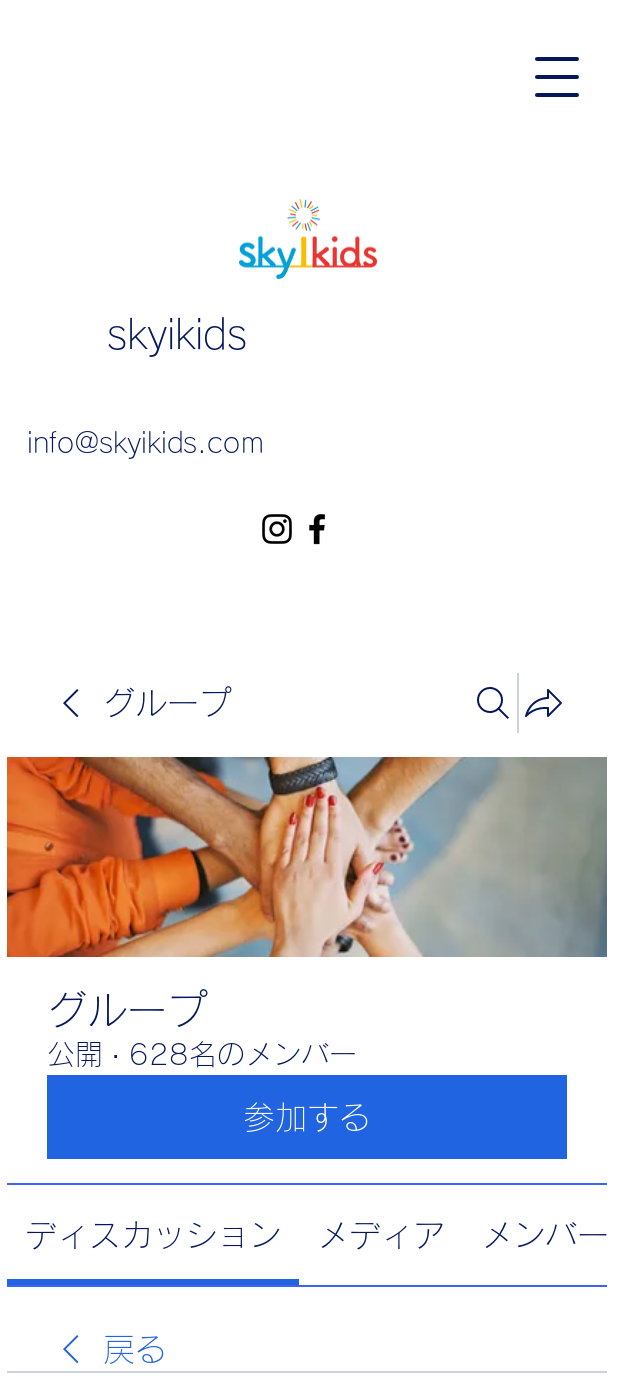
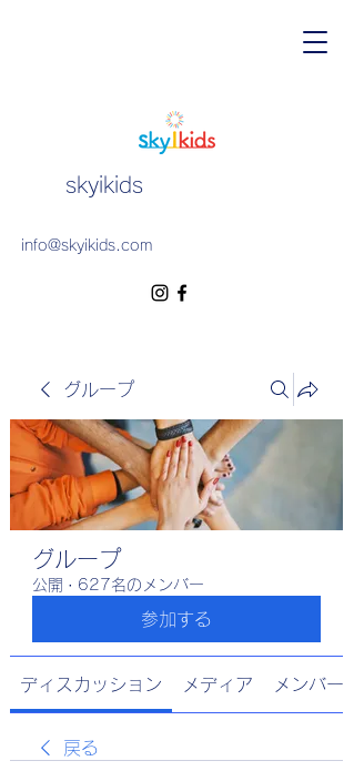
- 公開 · 628名のメンバー
+ 公開 · 627名のメンバー
